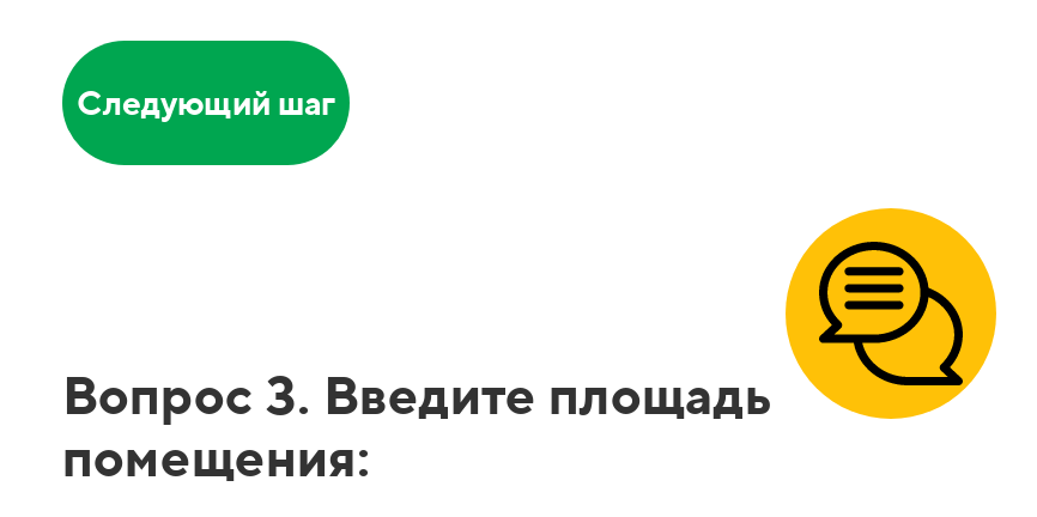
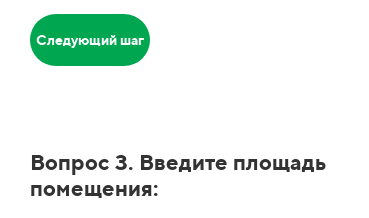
- [image]
